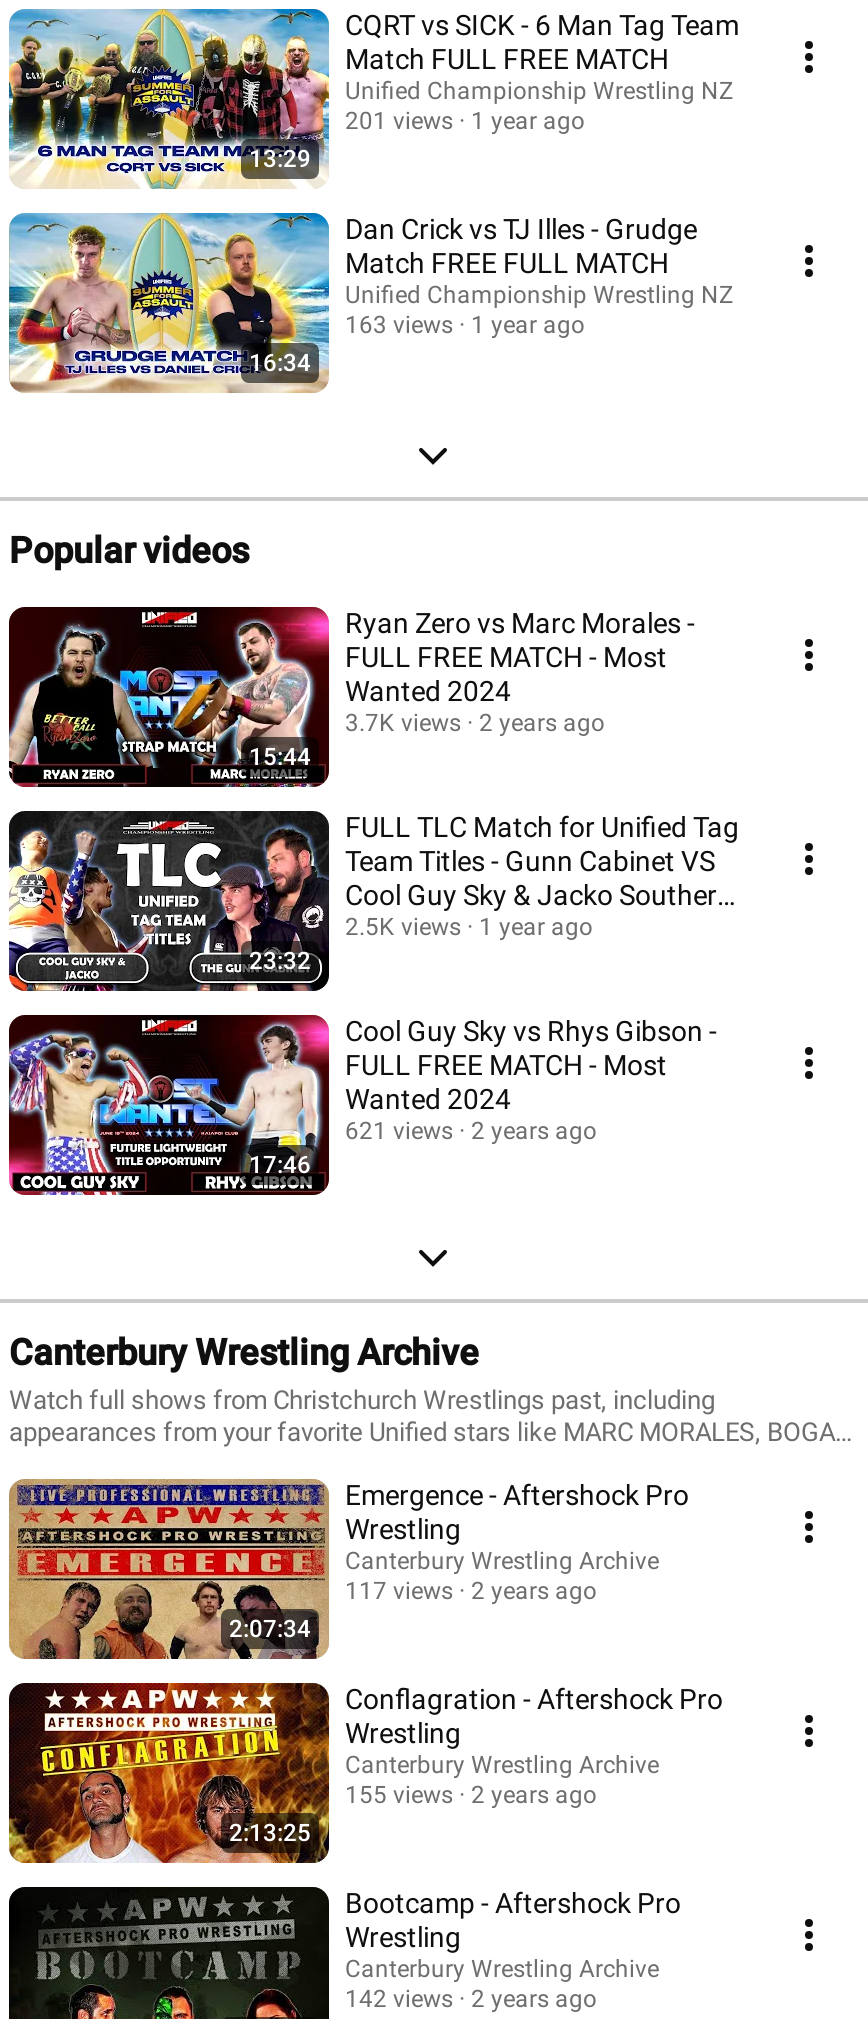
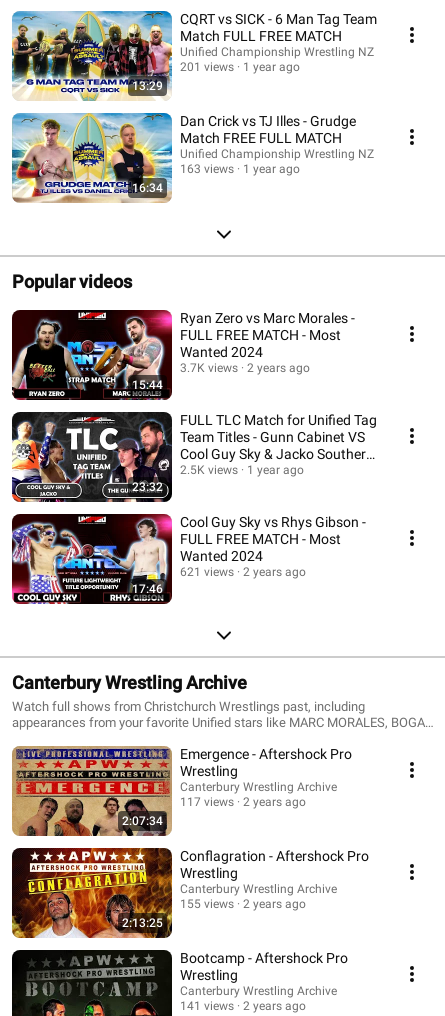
- 142 views 2 years ago
+ 141 views 2 years ago
